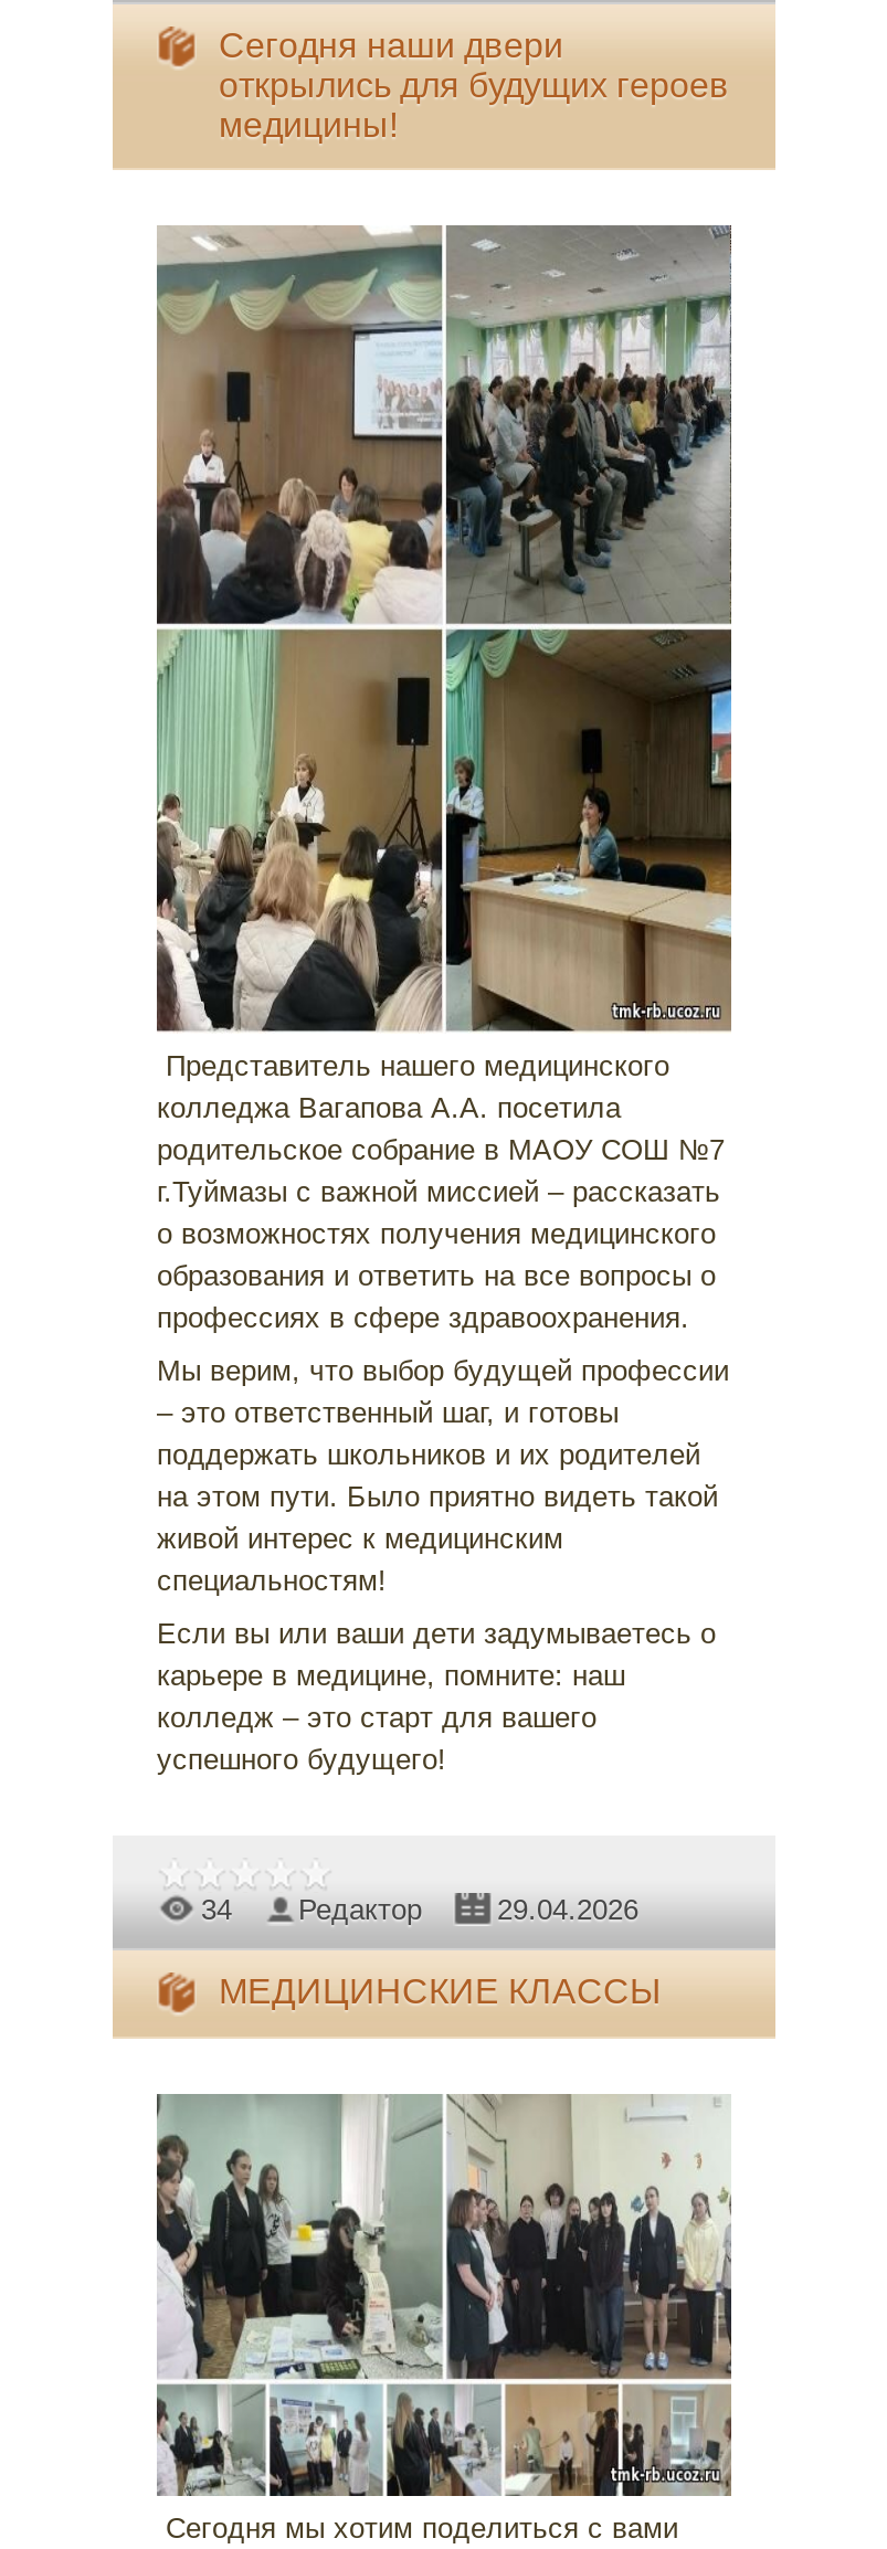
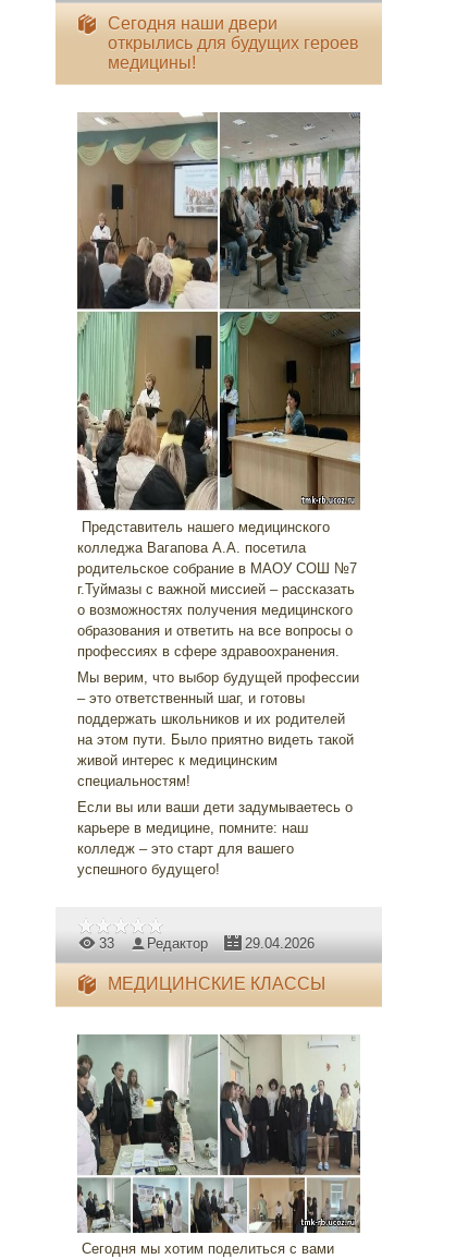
- 34 Редактор
+ 33 Редактор
